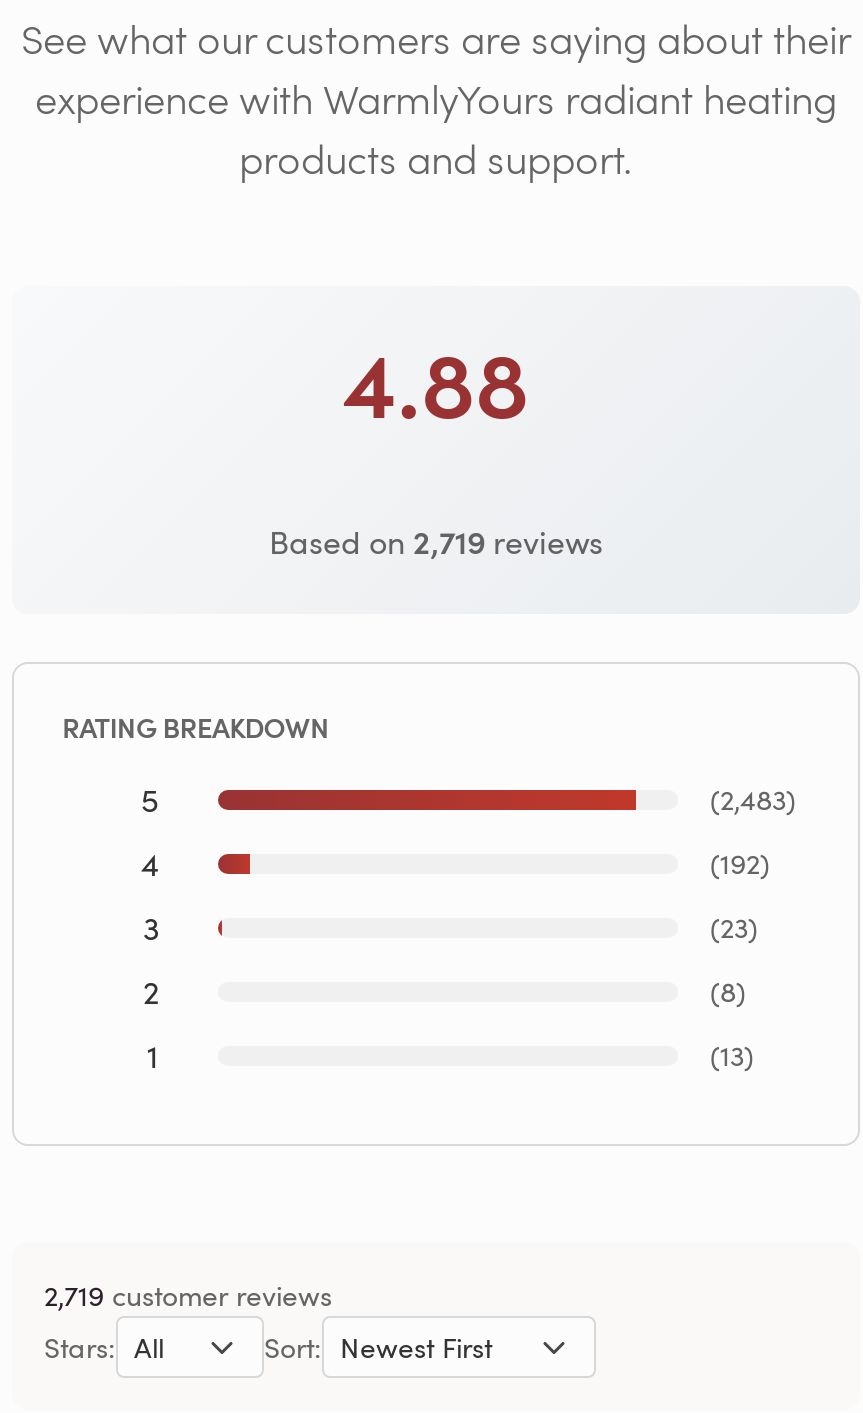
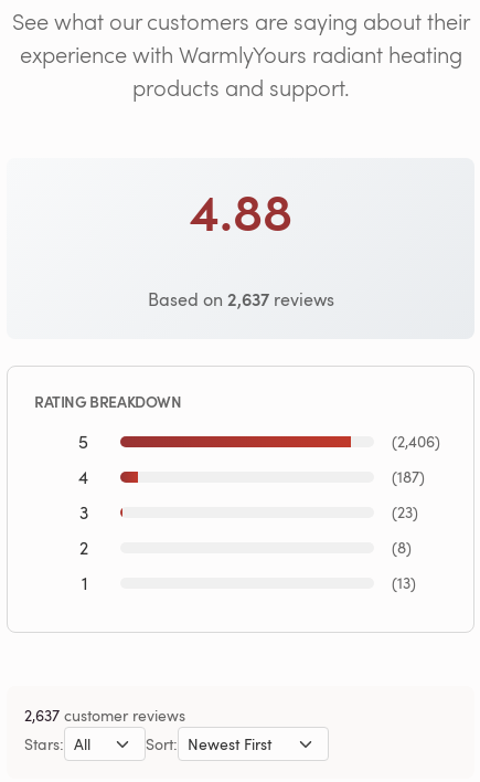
- Based on 2,719 reviews
+ Based on 2,637 reviews

- (2,483)
+ (2,406)

- (192)
+ (187)

- 2,719 customer reviews
+ 2,637 customer reviews
